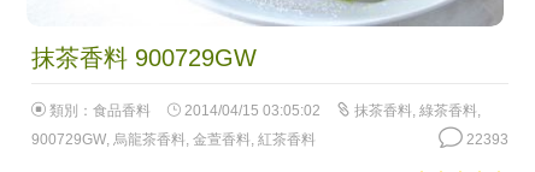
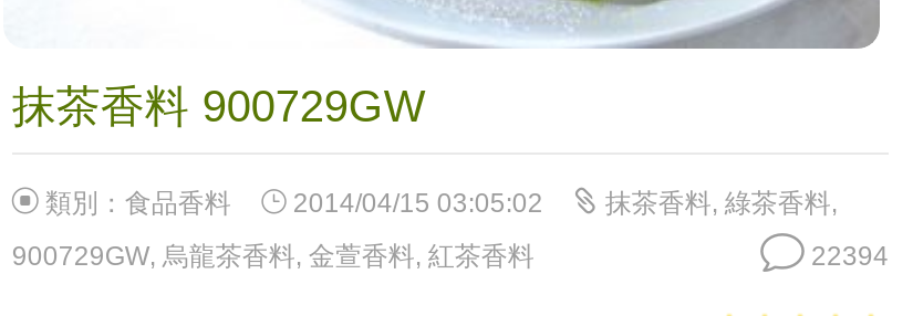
- 22393
+ 22394
